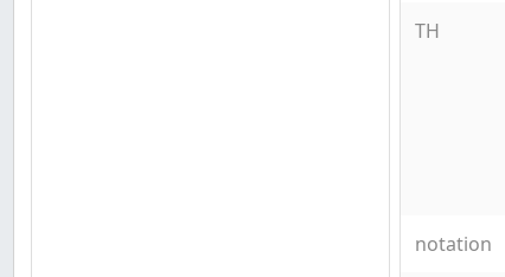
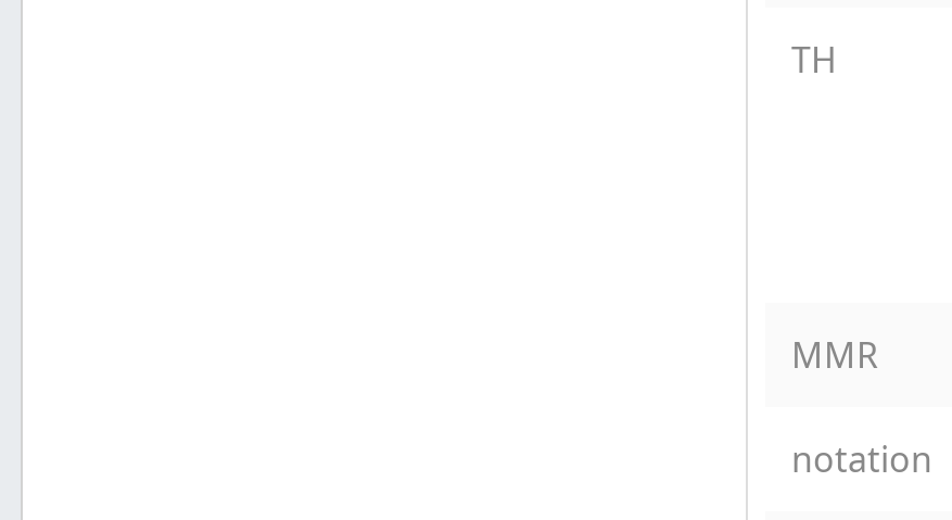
+ MMR
